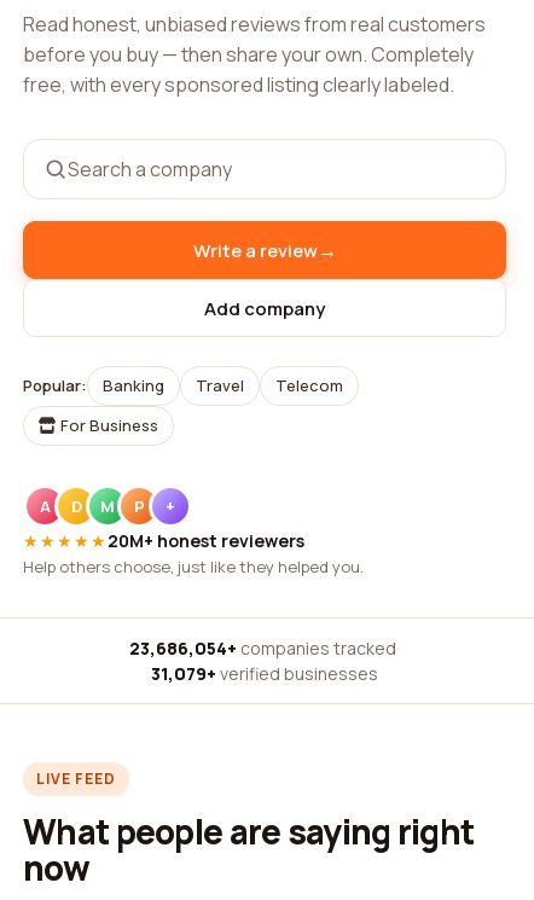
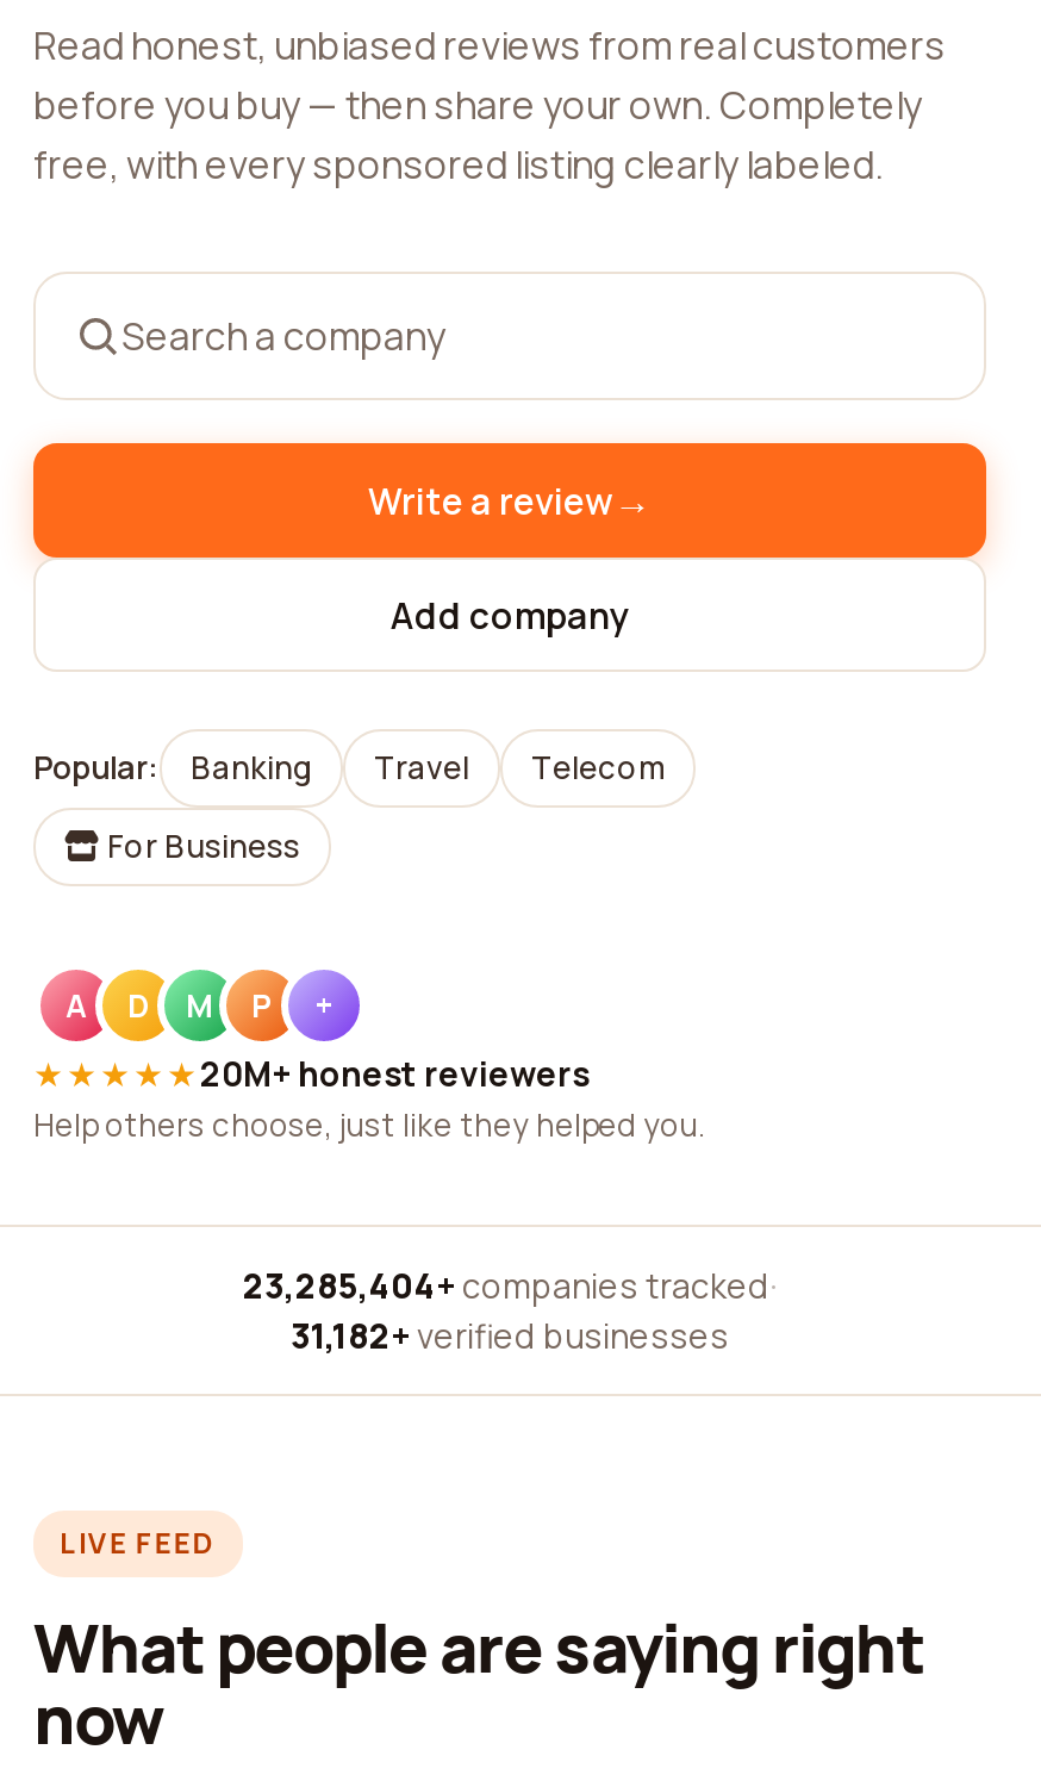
- 23,686,054+ companies tracked ·
+ 23,285,404+ companies tracked ·

- 31,079+ verified businesses
+ 31,182+ verified businesses
